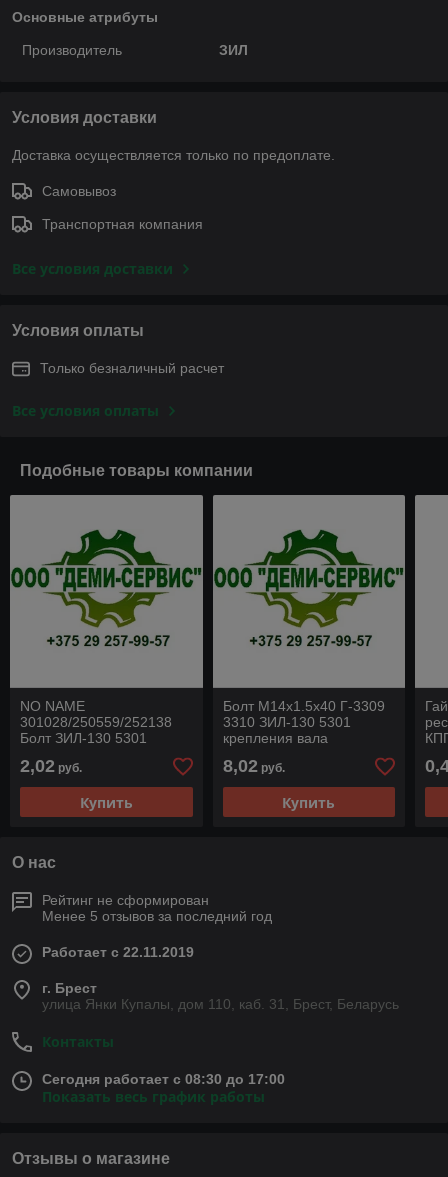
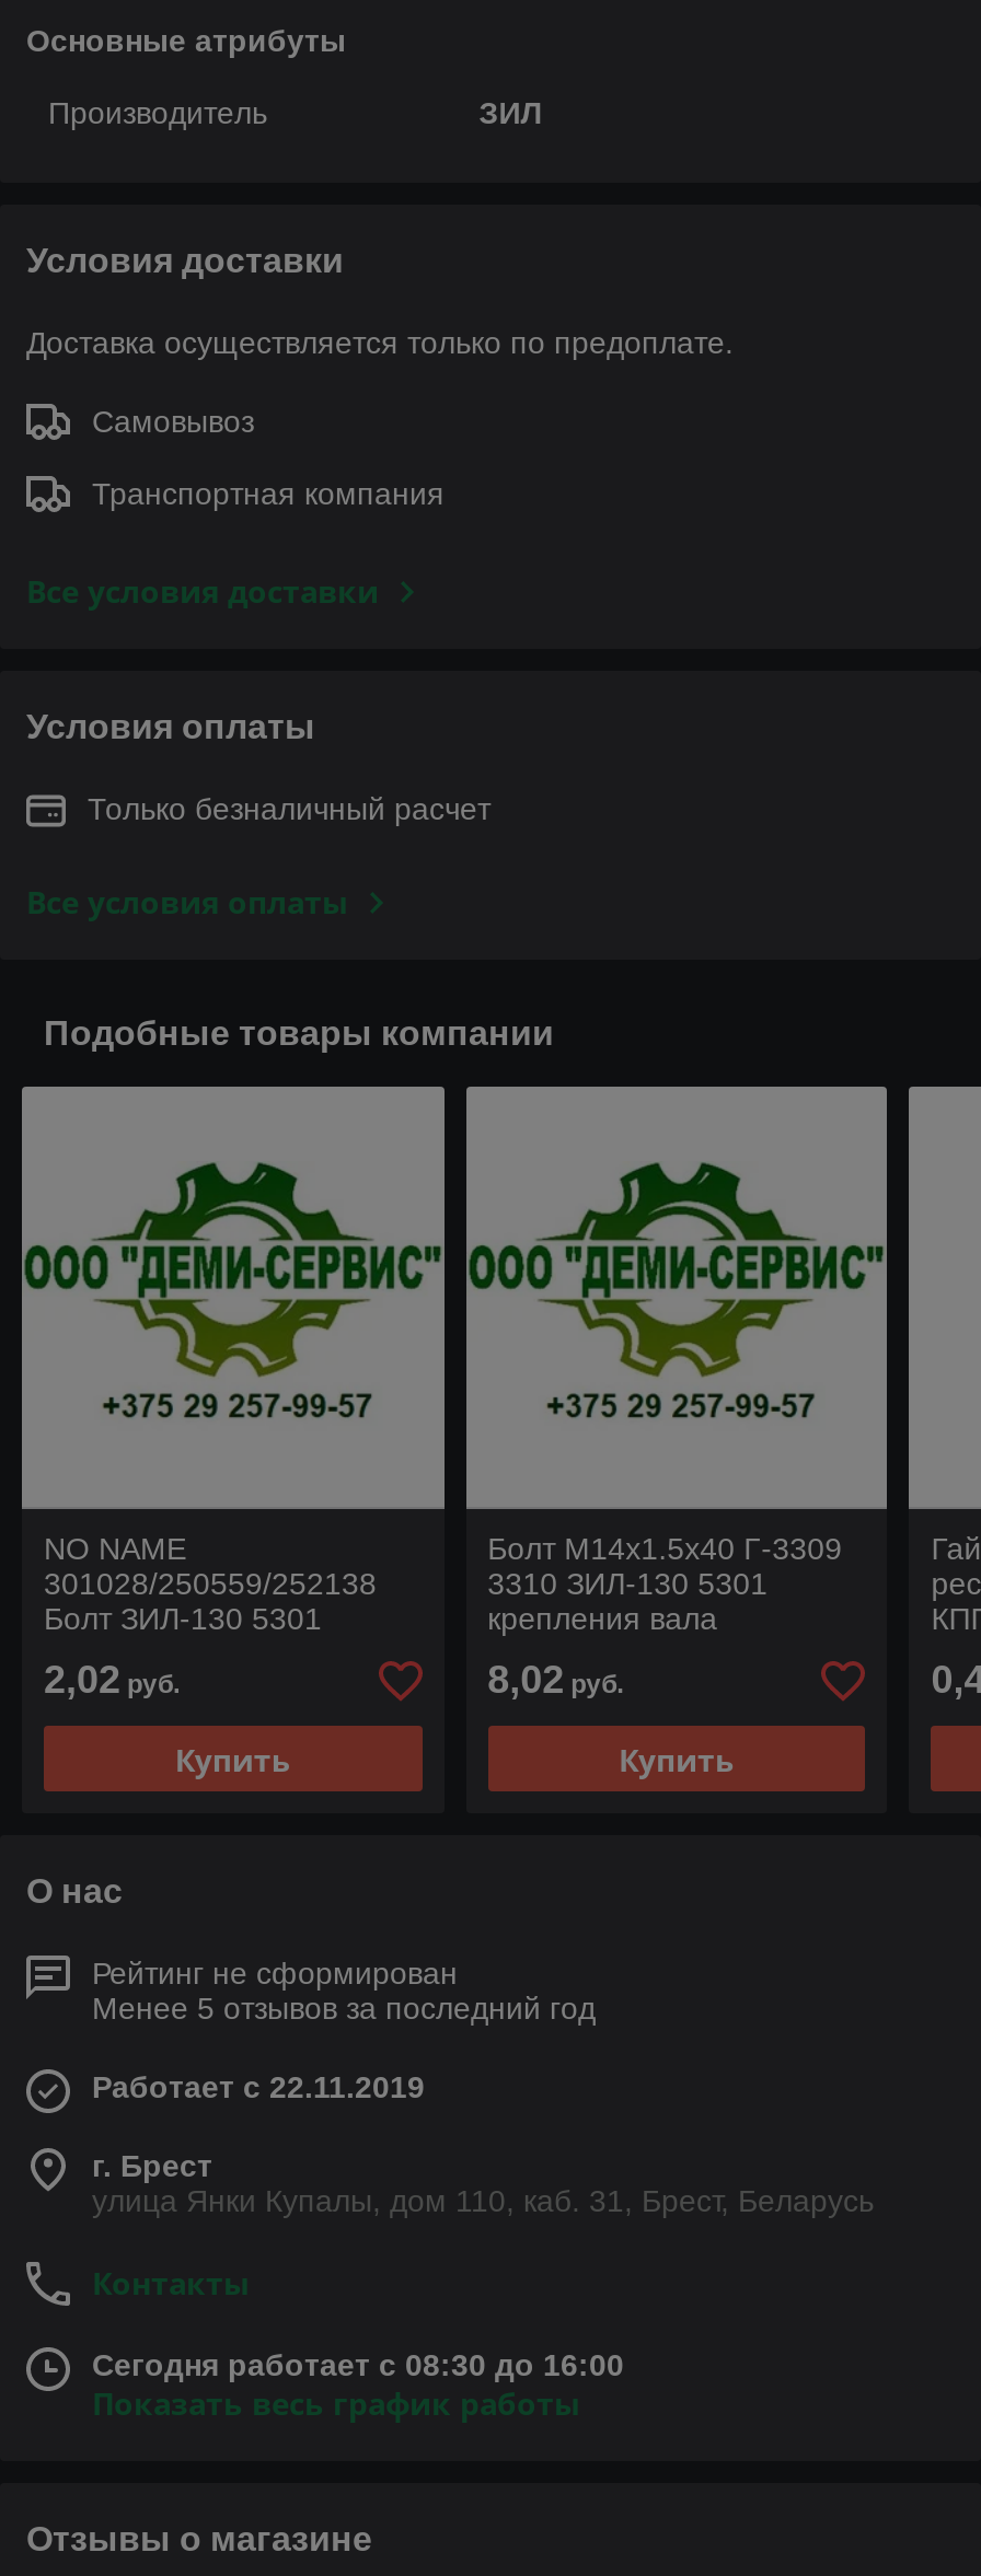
- Сегодня работает с 08:30 до 17:00
+ Сегодня работает с 08:30 до 16:00
